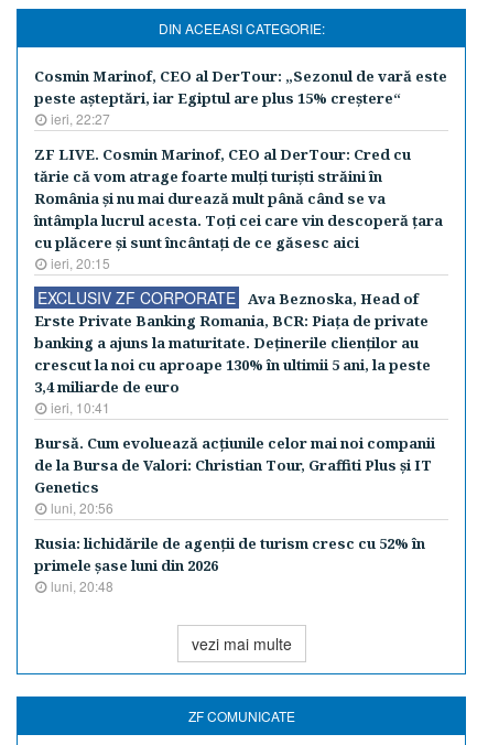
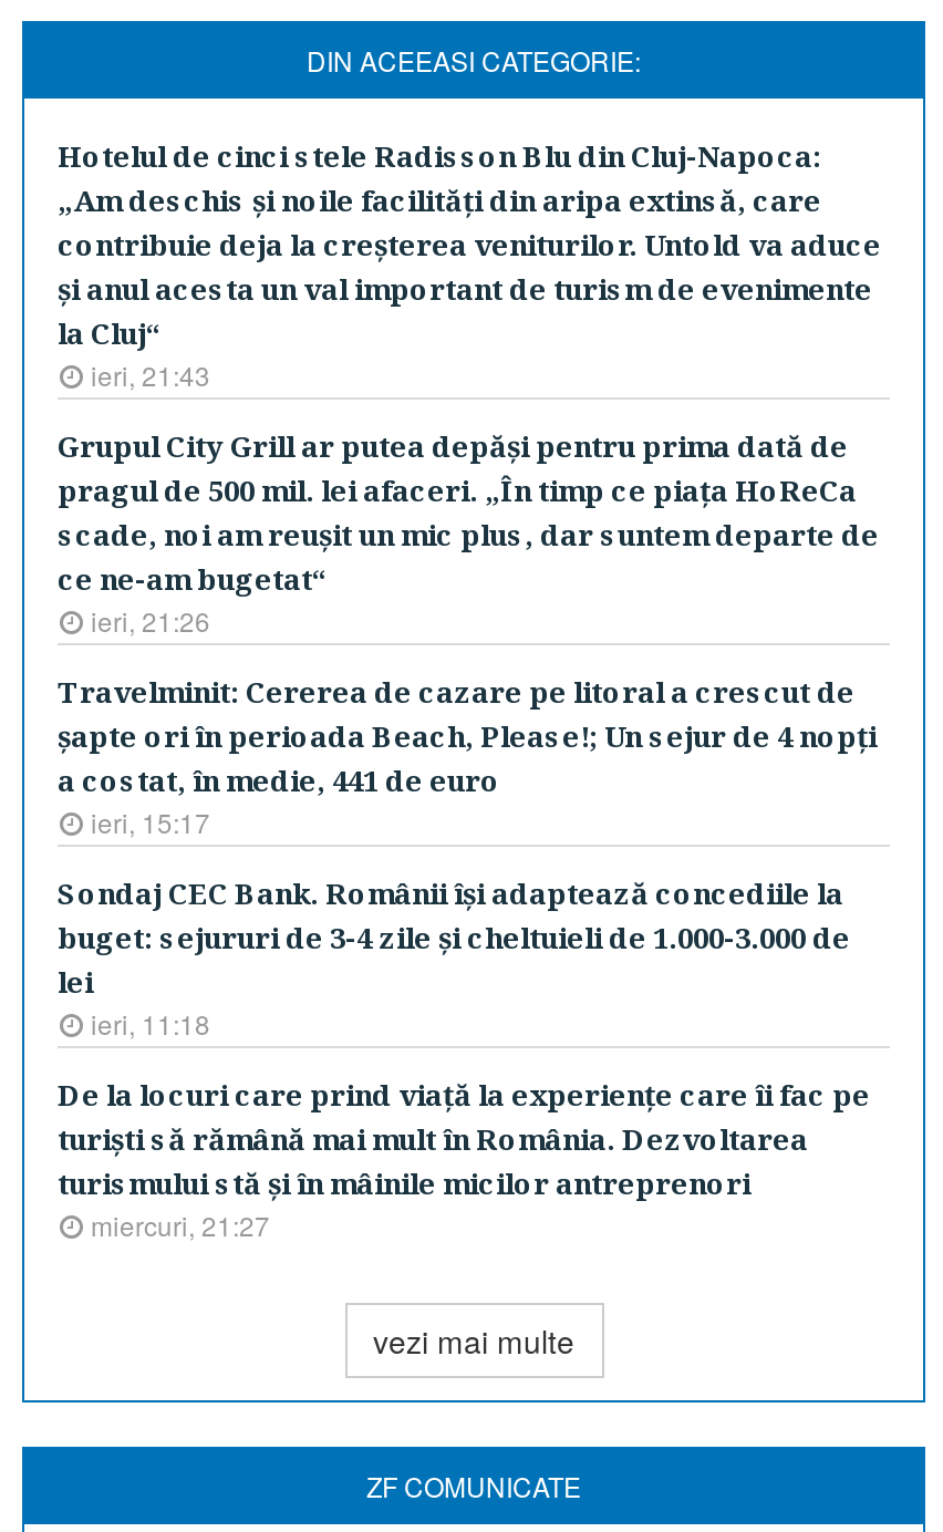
- Cosmin Marinof, CEO al DerTour: „Sezonul de vară este
- peste aşteptări, iar Egiptul are plus 15% creştere“
- ieri, 22:27
+ Hotelul de cinci stele Radisson Blu din Cluj-Napoca:
+ „Am deschis şi noile facilităţi din aripa extinsă, care
+ contribuie deja la creşterea veniturilor. Untold va aduce
+ şi anul acesta un val important de turism de evenimente
+ la Cluj“
+ ieri, 21:43

- ZF LIVE. Cosmin Marinof, CEO al DerTour: Cred cu
- tărie că vom atrage foarte mulţi turişti străini în
- România şi nu mai durează mult până când se va
- întâmpla lucrul acesta. Toţi cei care vin descoperă ţara
- cu plăcere şi sunt încântaţi de ce găsesc aici
- ieri, 20:15
+ Grupul City Grill ar putea depăşi pentru prima dată de
+ pragul de 500 mil. lei afaceri. „În timp ce piaţa HoReCa
+ scade, noi am reuşit un mic plus, dar suntem departe de
+ ce ne-am bugetat“
+ ieri, 21:26

- EXCLUSIV ZF CORPORATE
- Ava Beznoska, Head of
- Erste Private Banking Romania, BCR: Piaţa de private
- banking a ajuns la maturitate. Deţinerile clienţilor au
- crescut la noi cu aproape 130% în ultimii 5 ani, la peste
- 3,4 miliarde de euro
- ieri, 10:41
+ Travelminit: Cererea de cazare pe litoral a crescut de
+ şapte ori în perioada Beach, Please!; Un sejur de 4 nopţi
+ a costat, în medie, 441 de euro
+ ieri, 15:17

- Bursă. Cum evoluează acţiunile celor mai noi companii
- de la Bursa de Valori: Christian Tour, Graffiti Plus şi IT
- Genetics
- luni, 20:56
+ Sondaj CEC Bank. Românii îşi adaptează concediile la
+ buget: sejururi de 3-4 zile şi cheltuieli de 1.000-3.000 de
+ lei
+ ieri, 11:18

- Rusia: lichidările de agenţii de turism cresc cu 52% în
- primele şase luni din 2026
- luni, 20:48
+ De la locuri care prind viaţă la experienţe care îi fac pe
+ turişti să rămână mai mult în România. Dezvoltarea
+ turismului stă şi în mâinile micilor antreprenori
+ miercuri, 21:27
